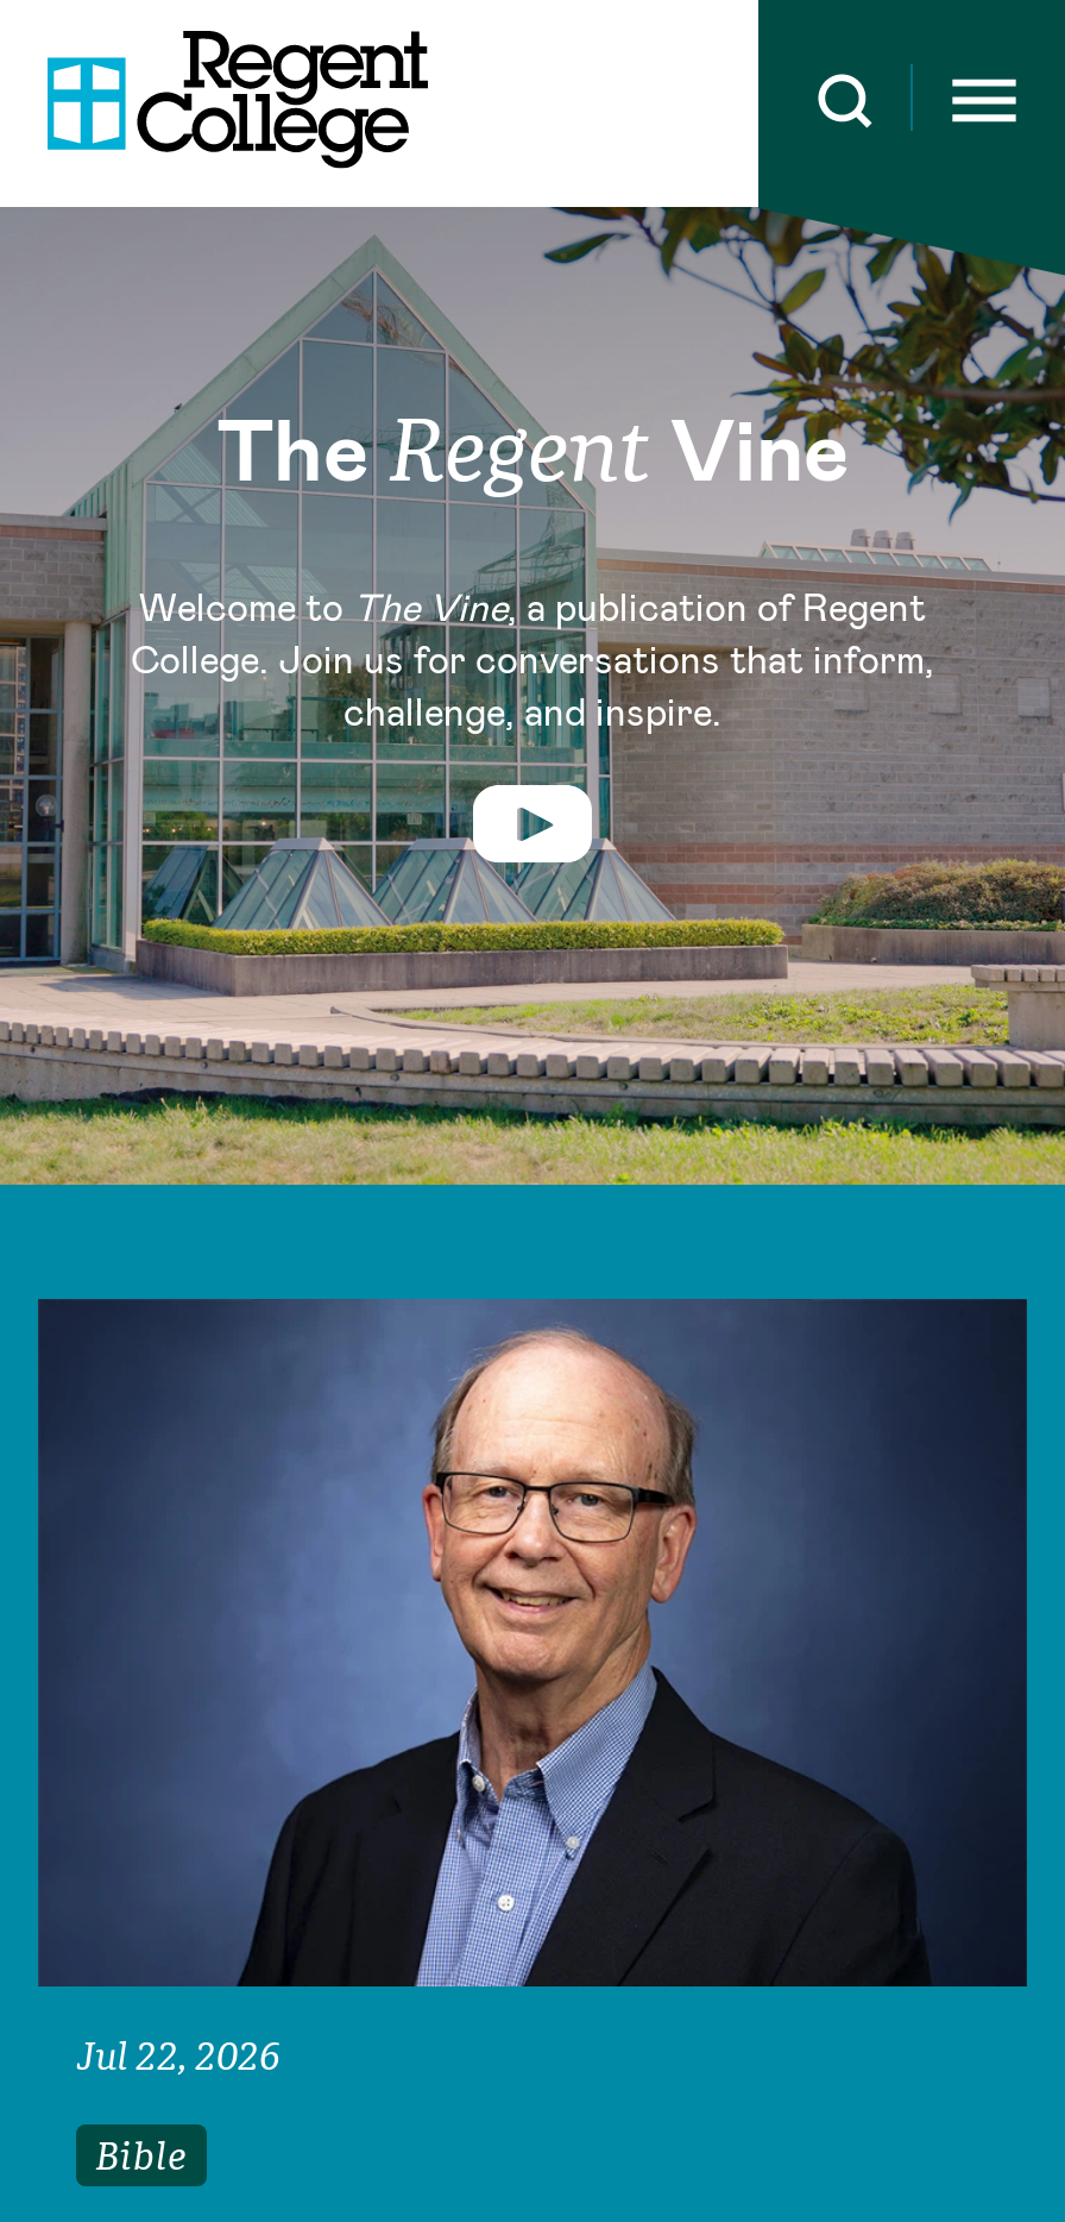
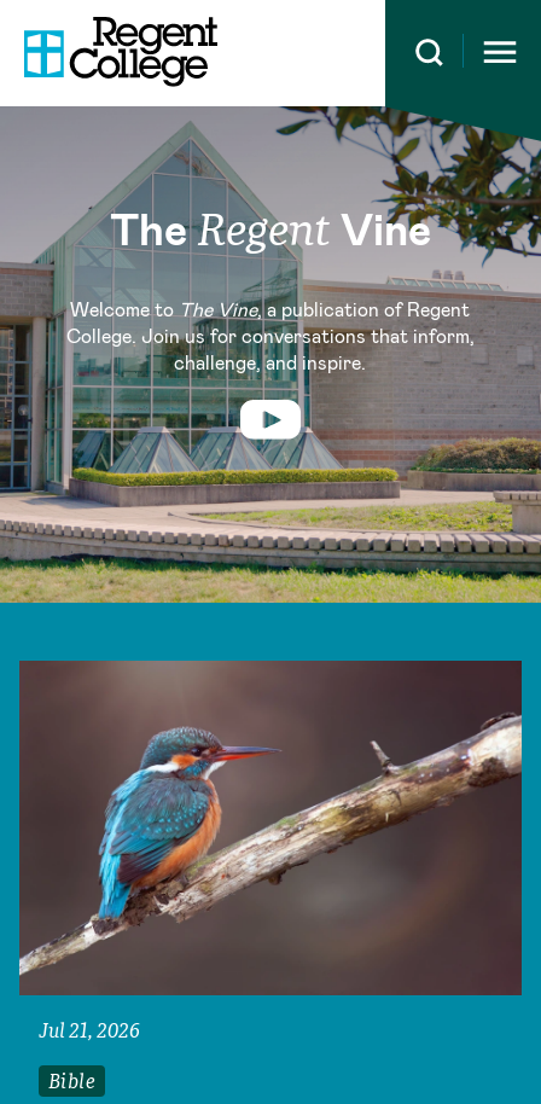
- [image]
- Jul 22, 2026
+ [image]
+ Jul 21, 2026
